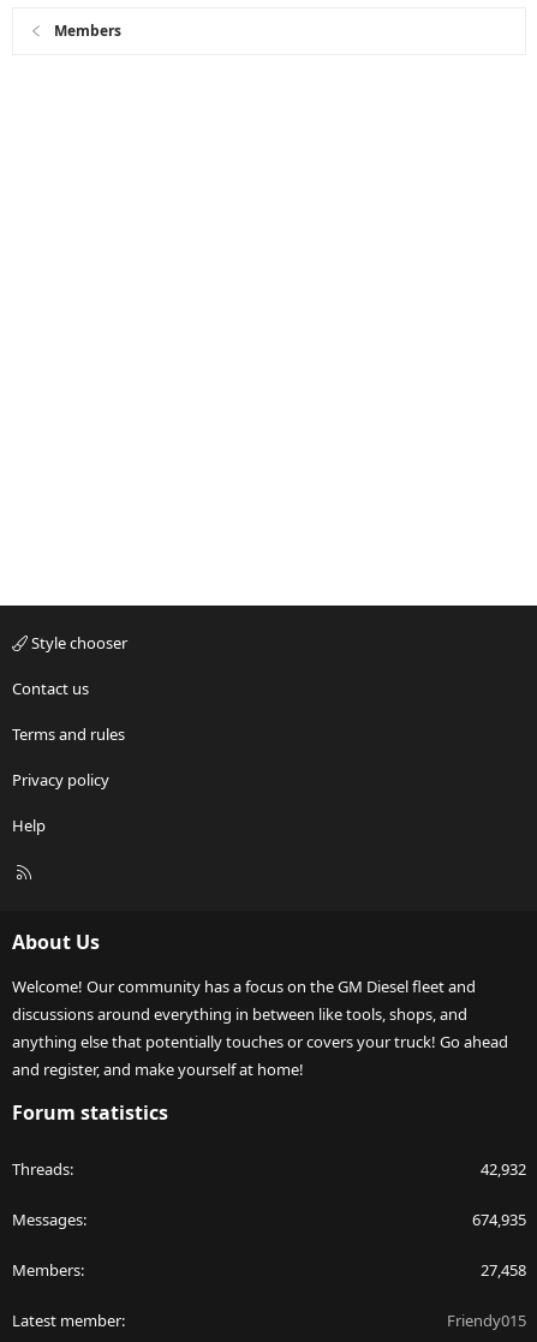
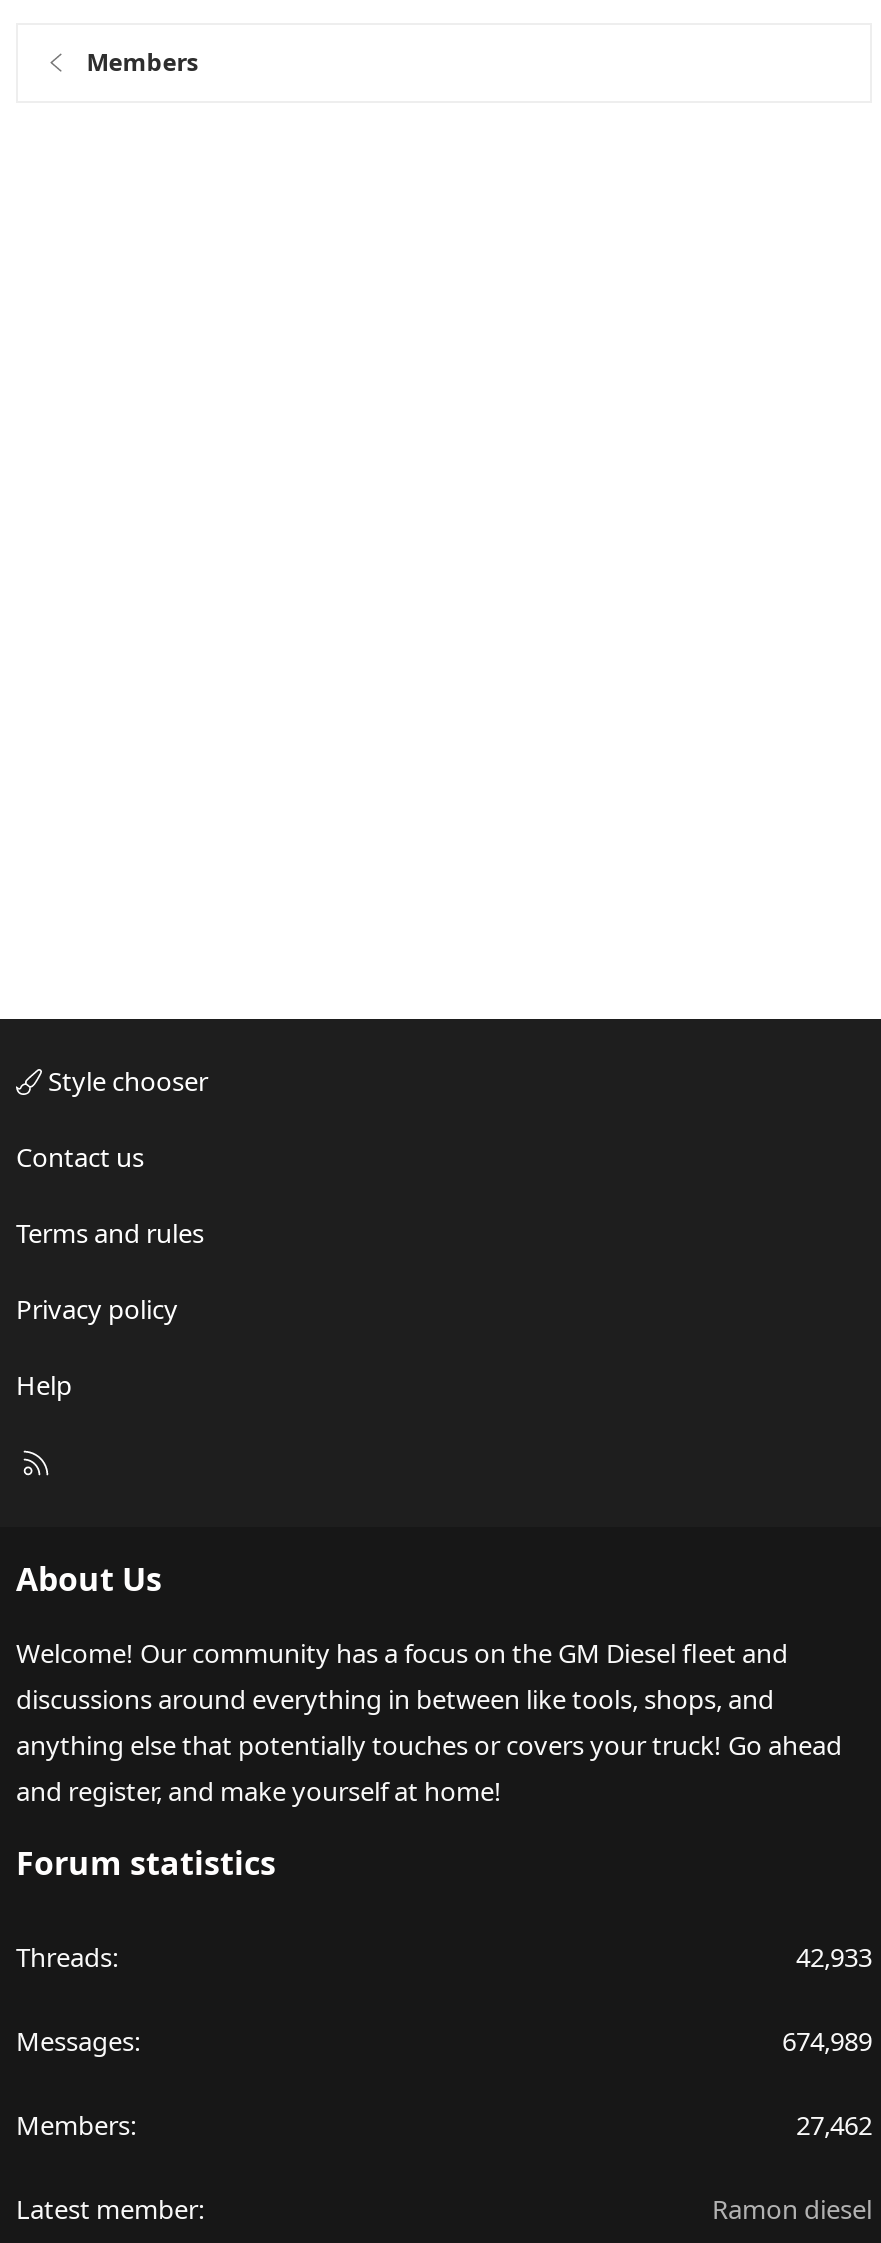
- 42,932
+ 42,933

- 674,935
+ 674,989

- 27,458
+ 27,462

- Friendy015
+ Ramon diesel
